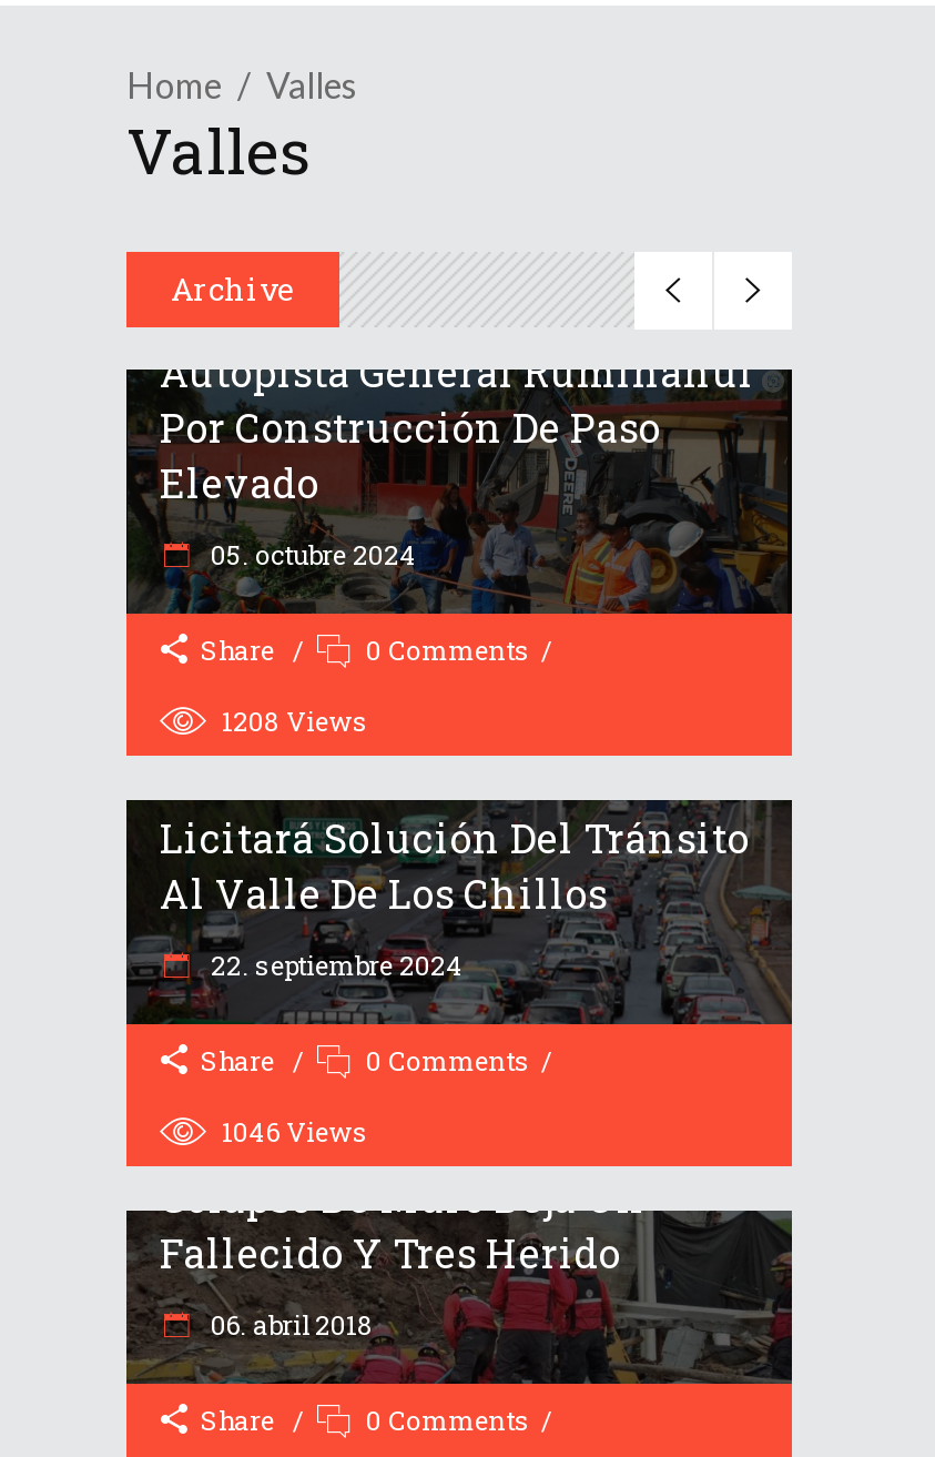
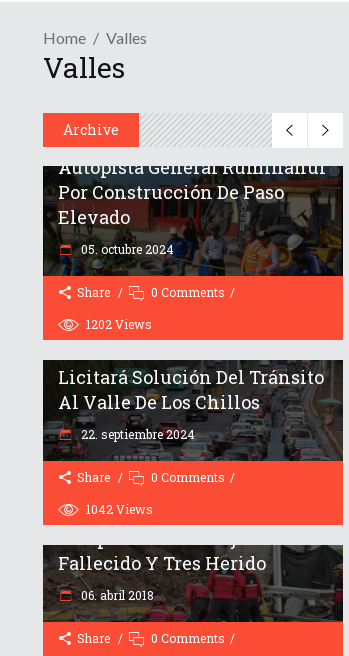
- 1208 Views
+ 1202 Views

- 1046 Views
+ 1042 Views
